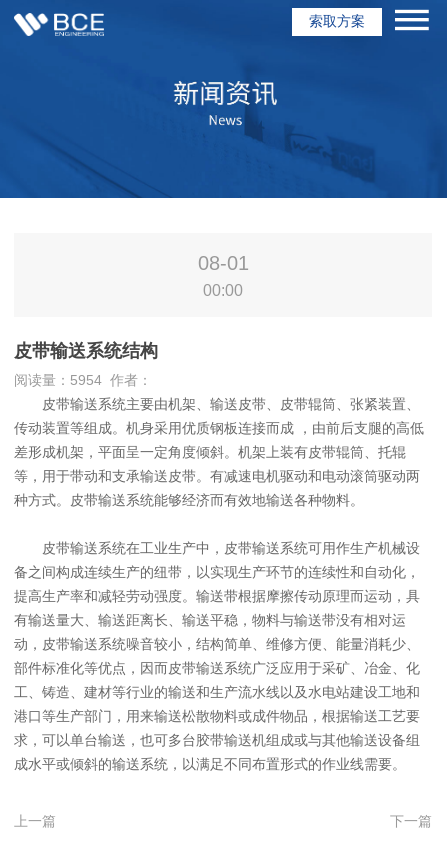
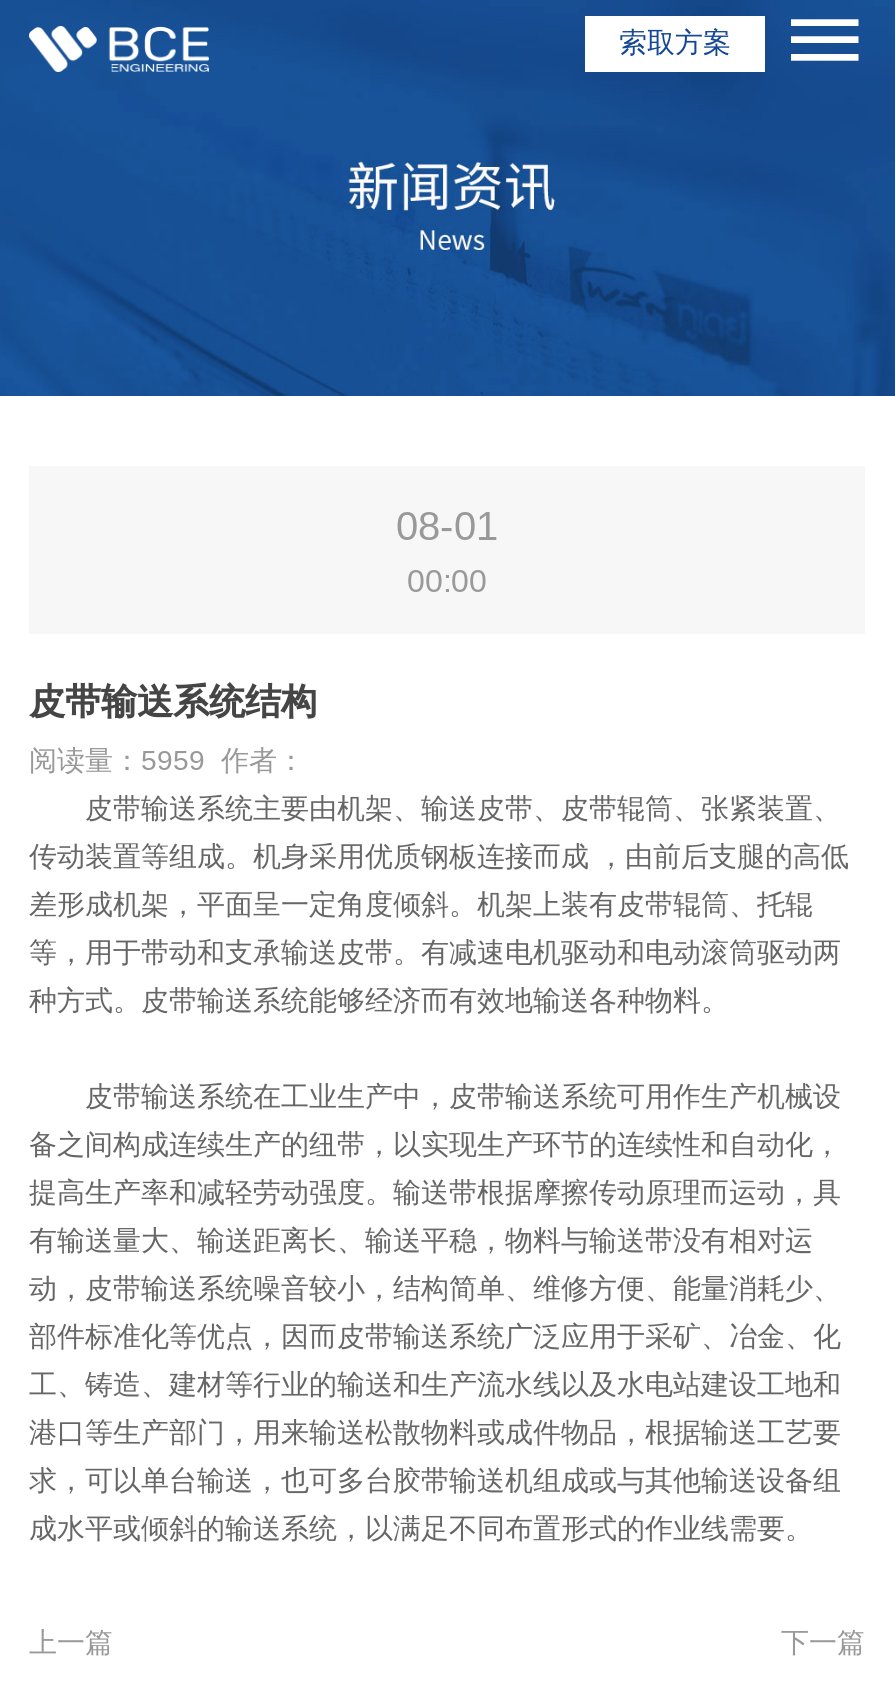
- 阅读量：5954 作者：
+ 阅读量：5959 作者：
